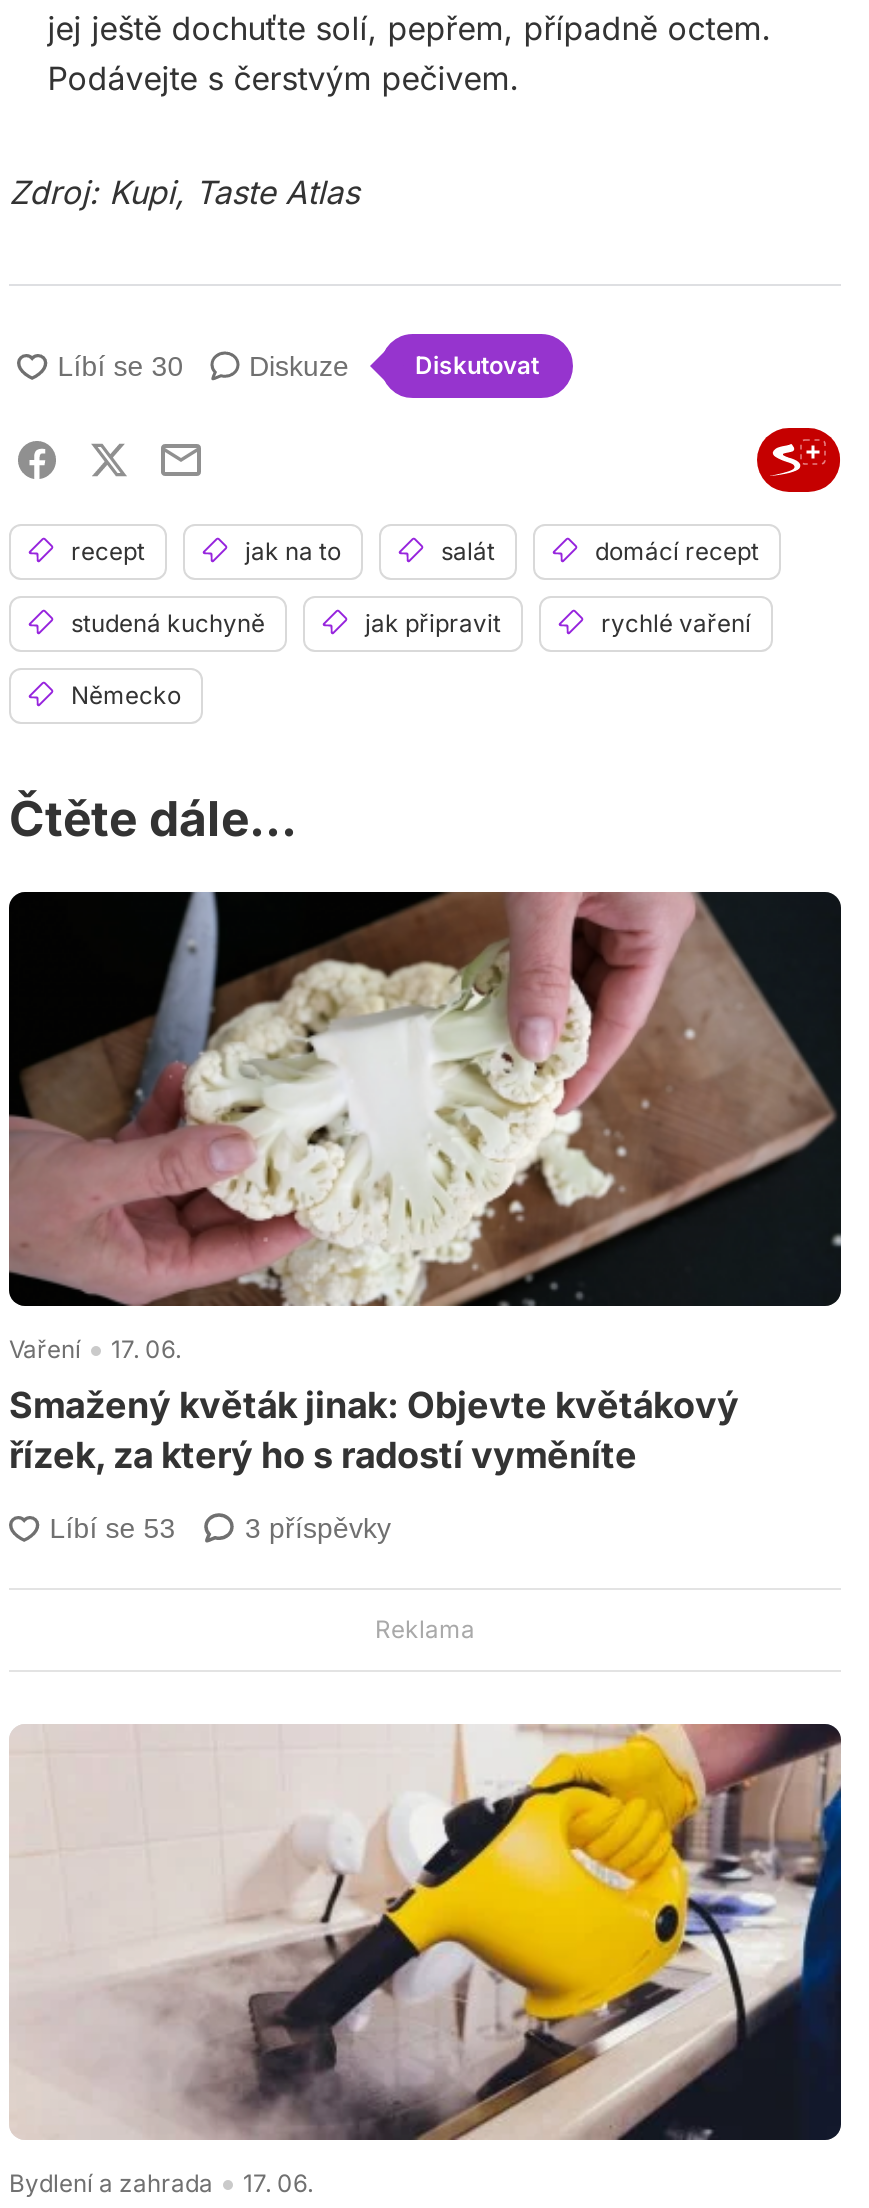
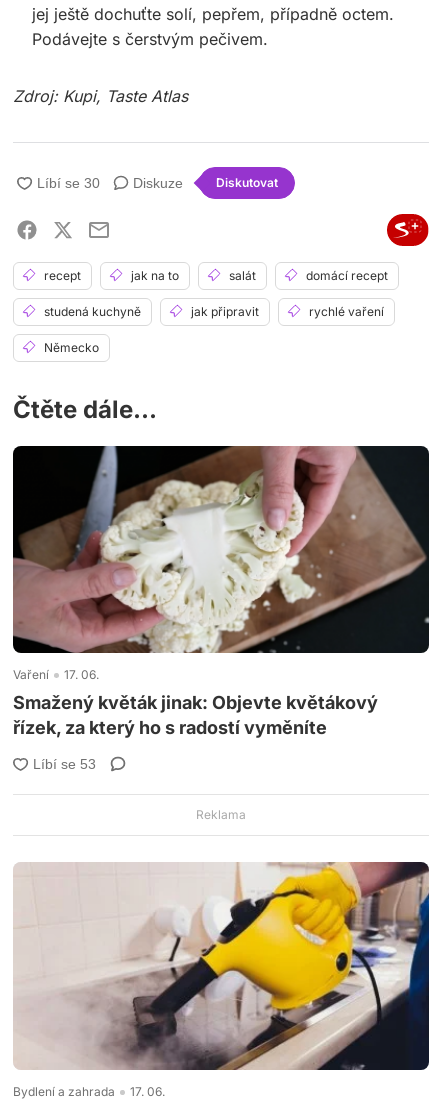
- 3 příspěvky
